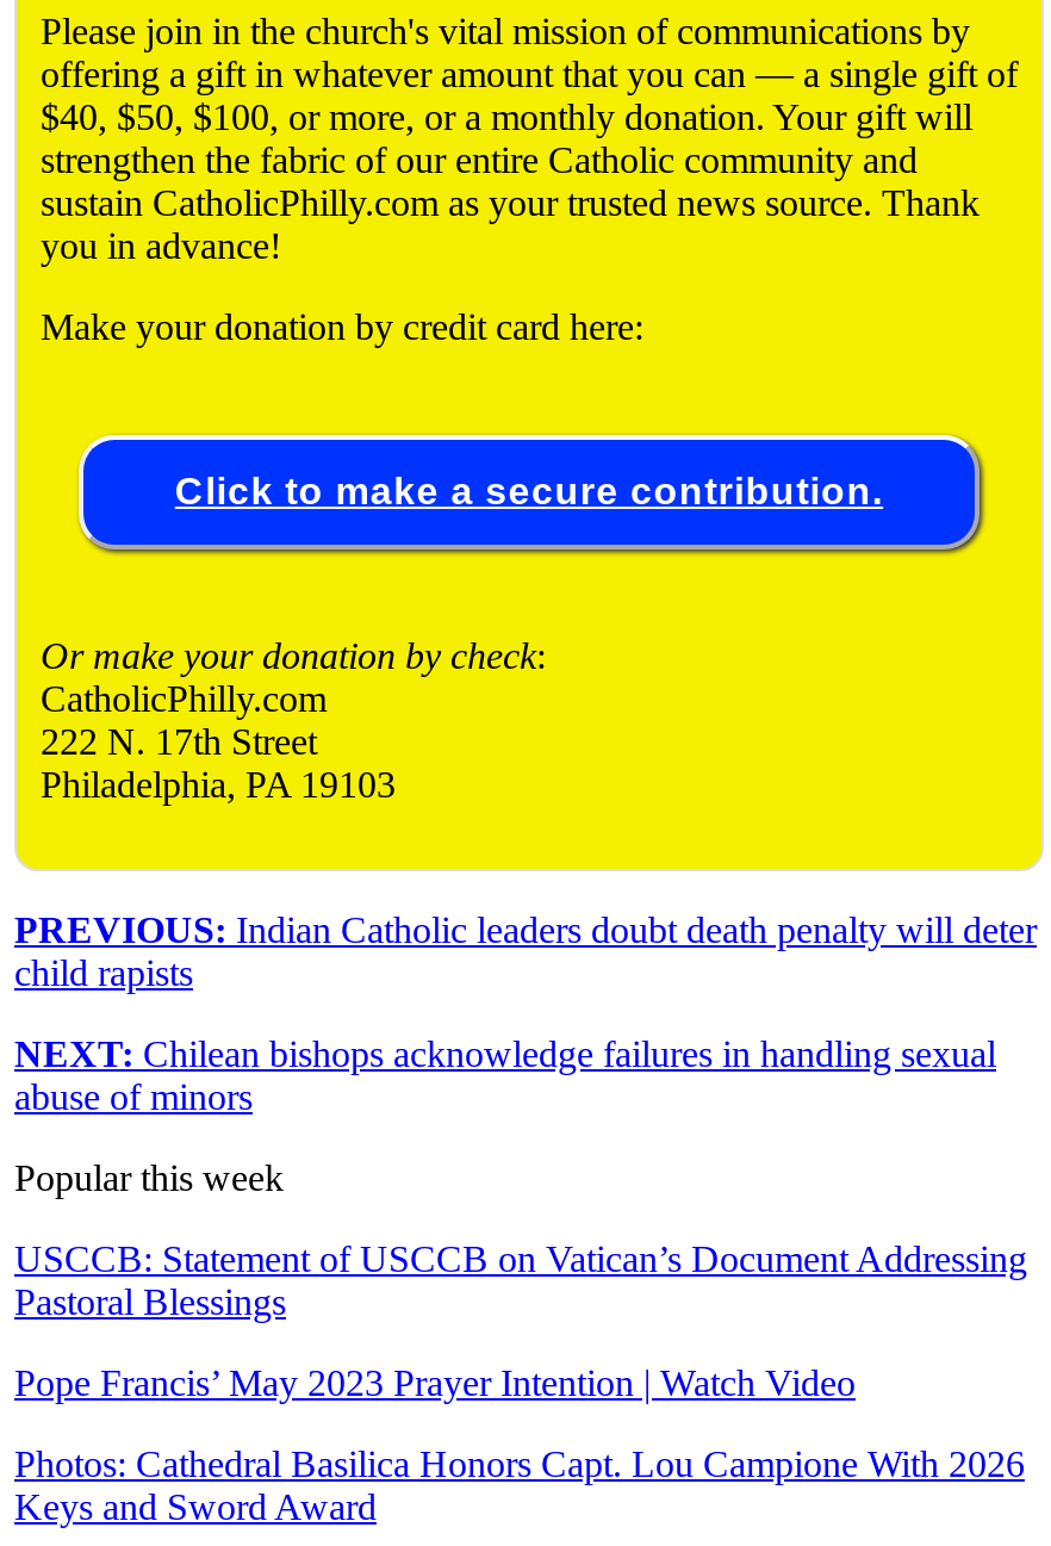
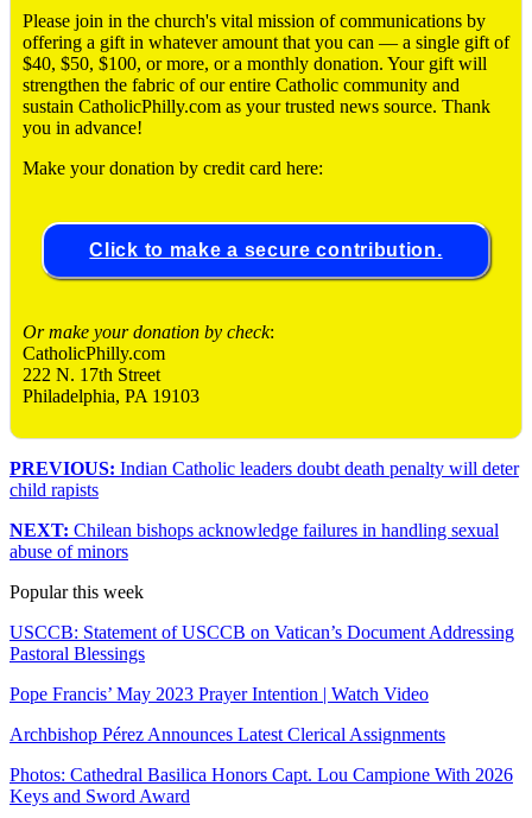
+ Archbishop Pérez Announces Latest Clerical Assignments
